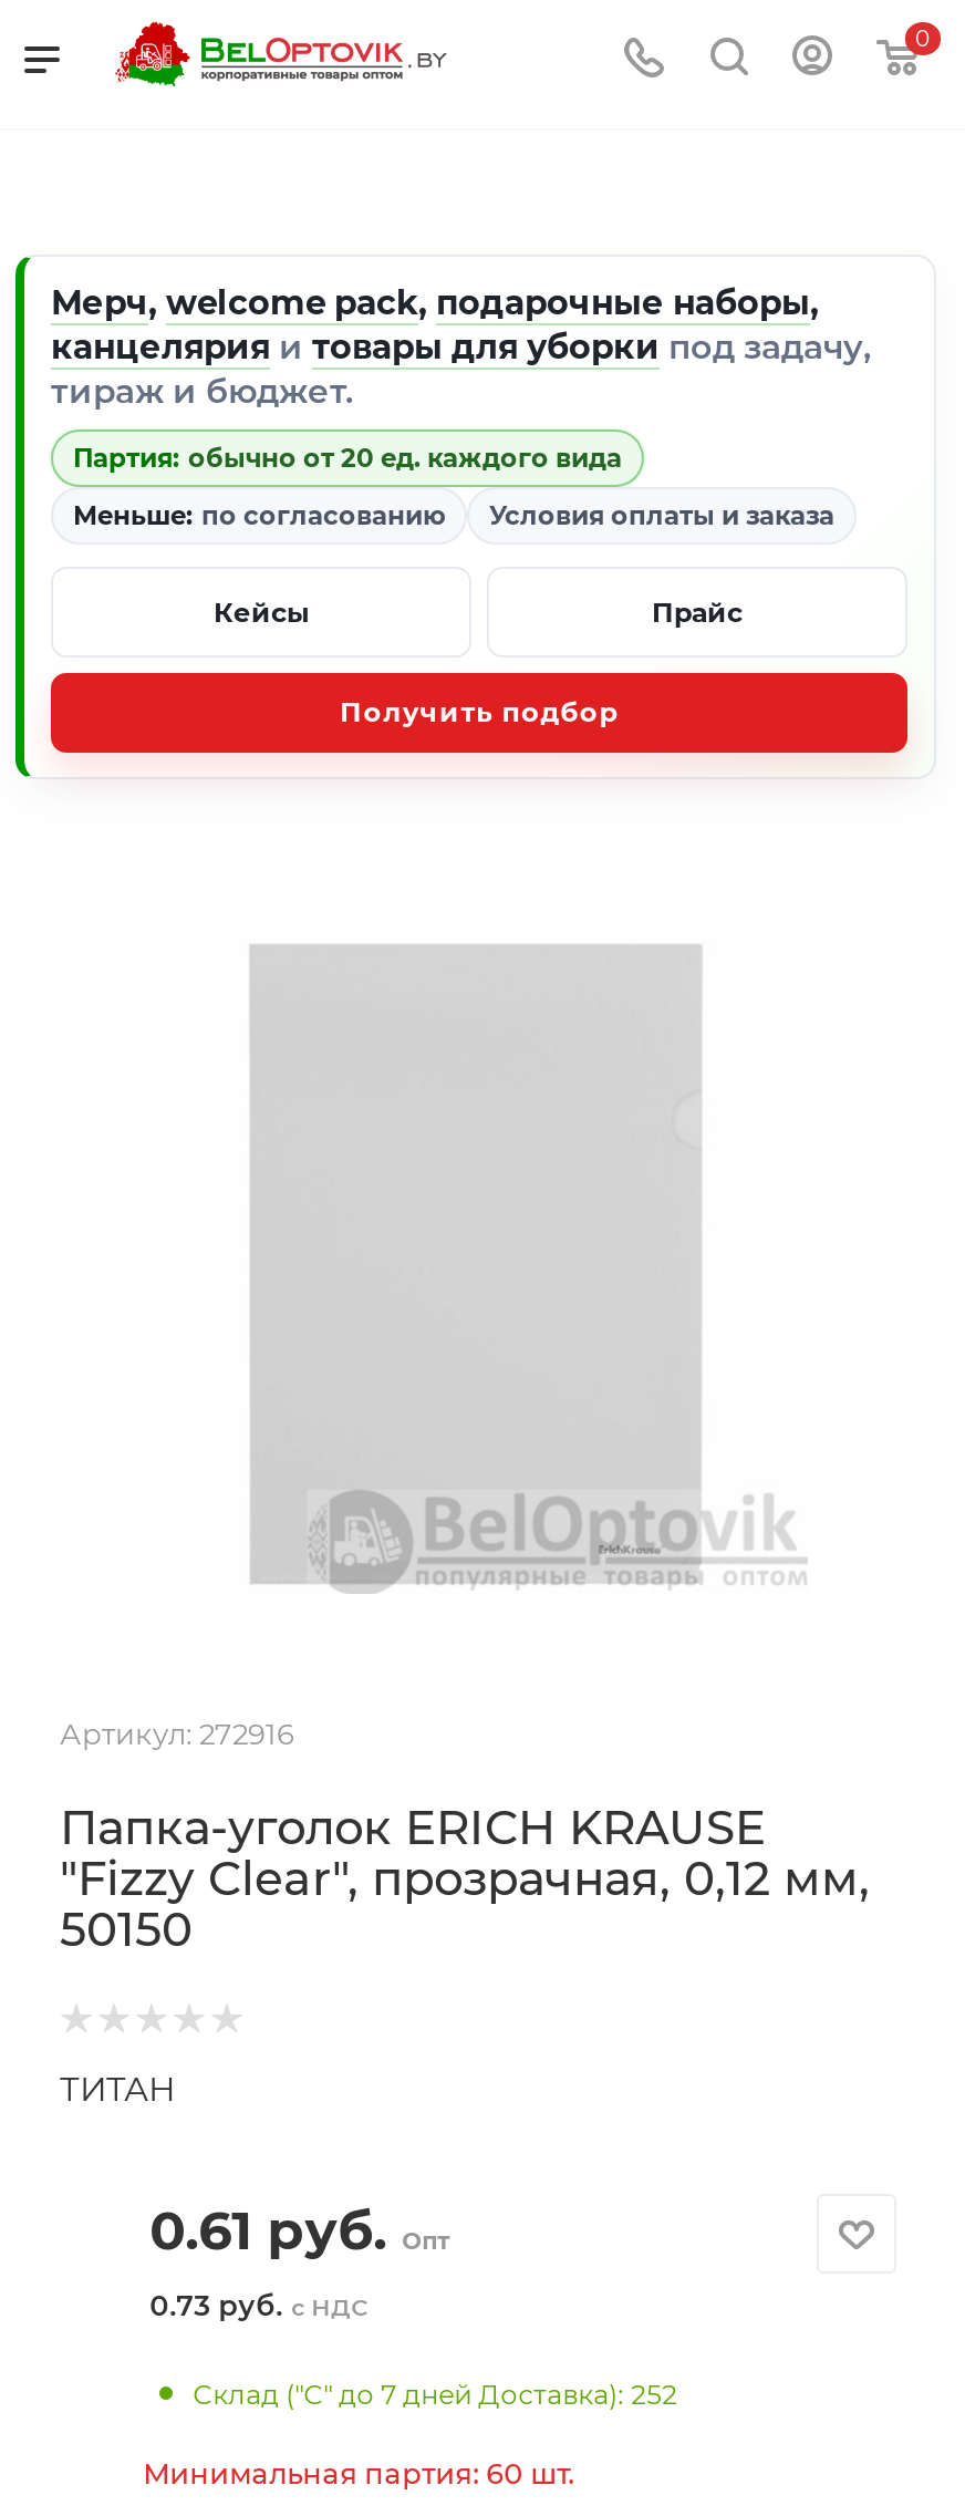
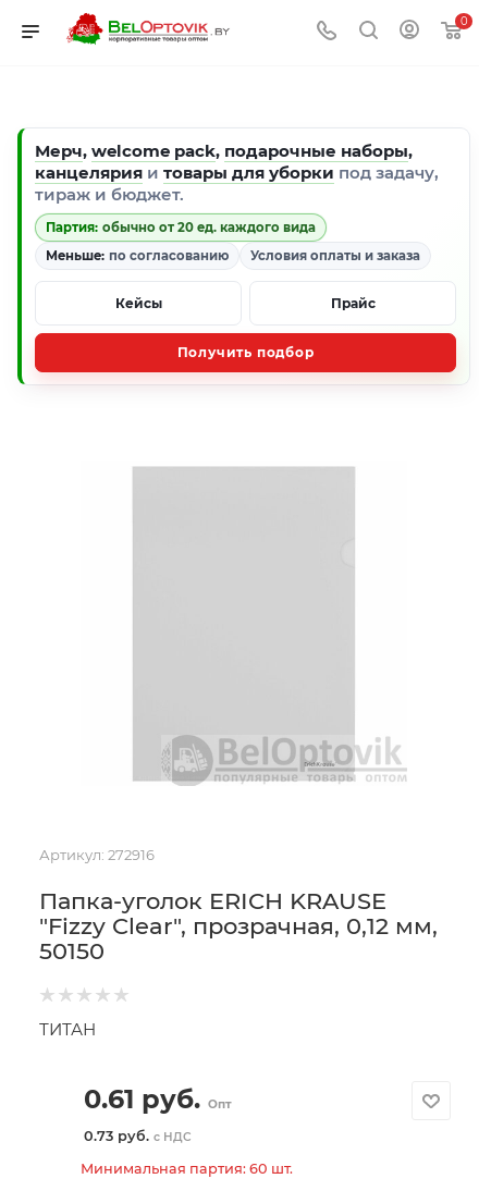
- Склад ("С" до 7 дней Доставка): 252
